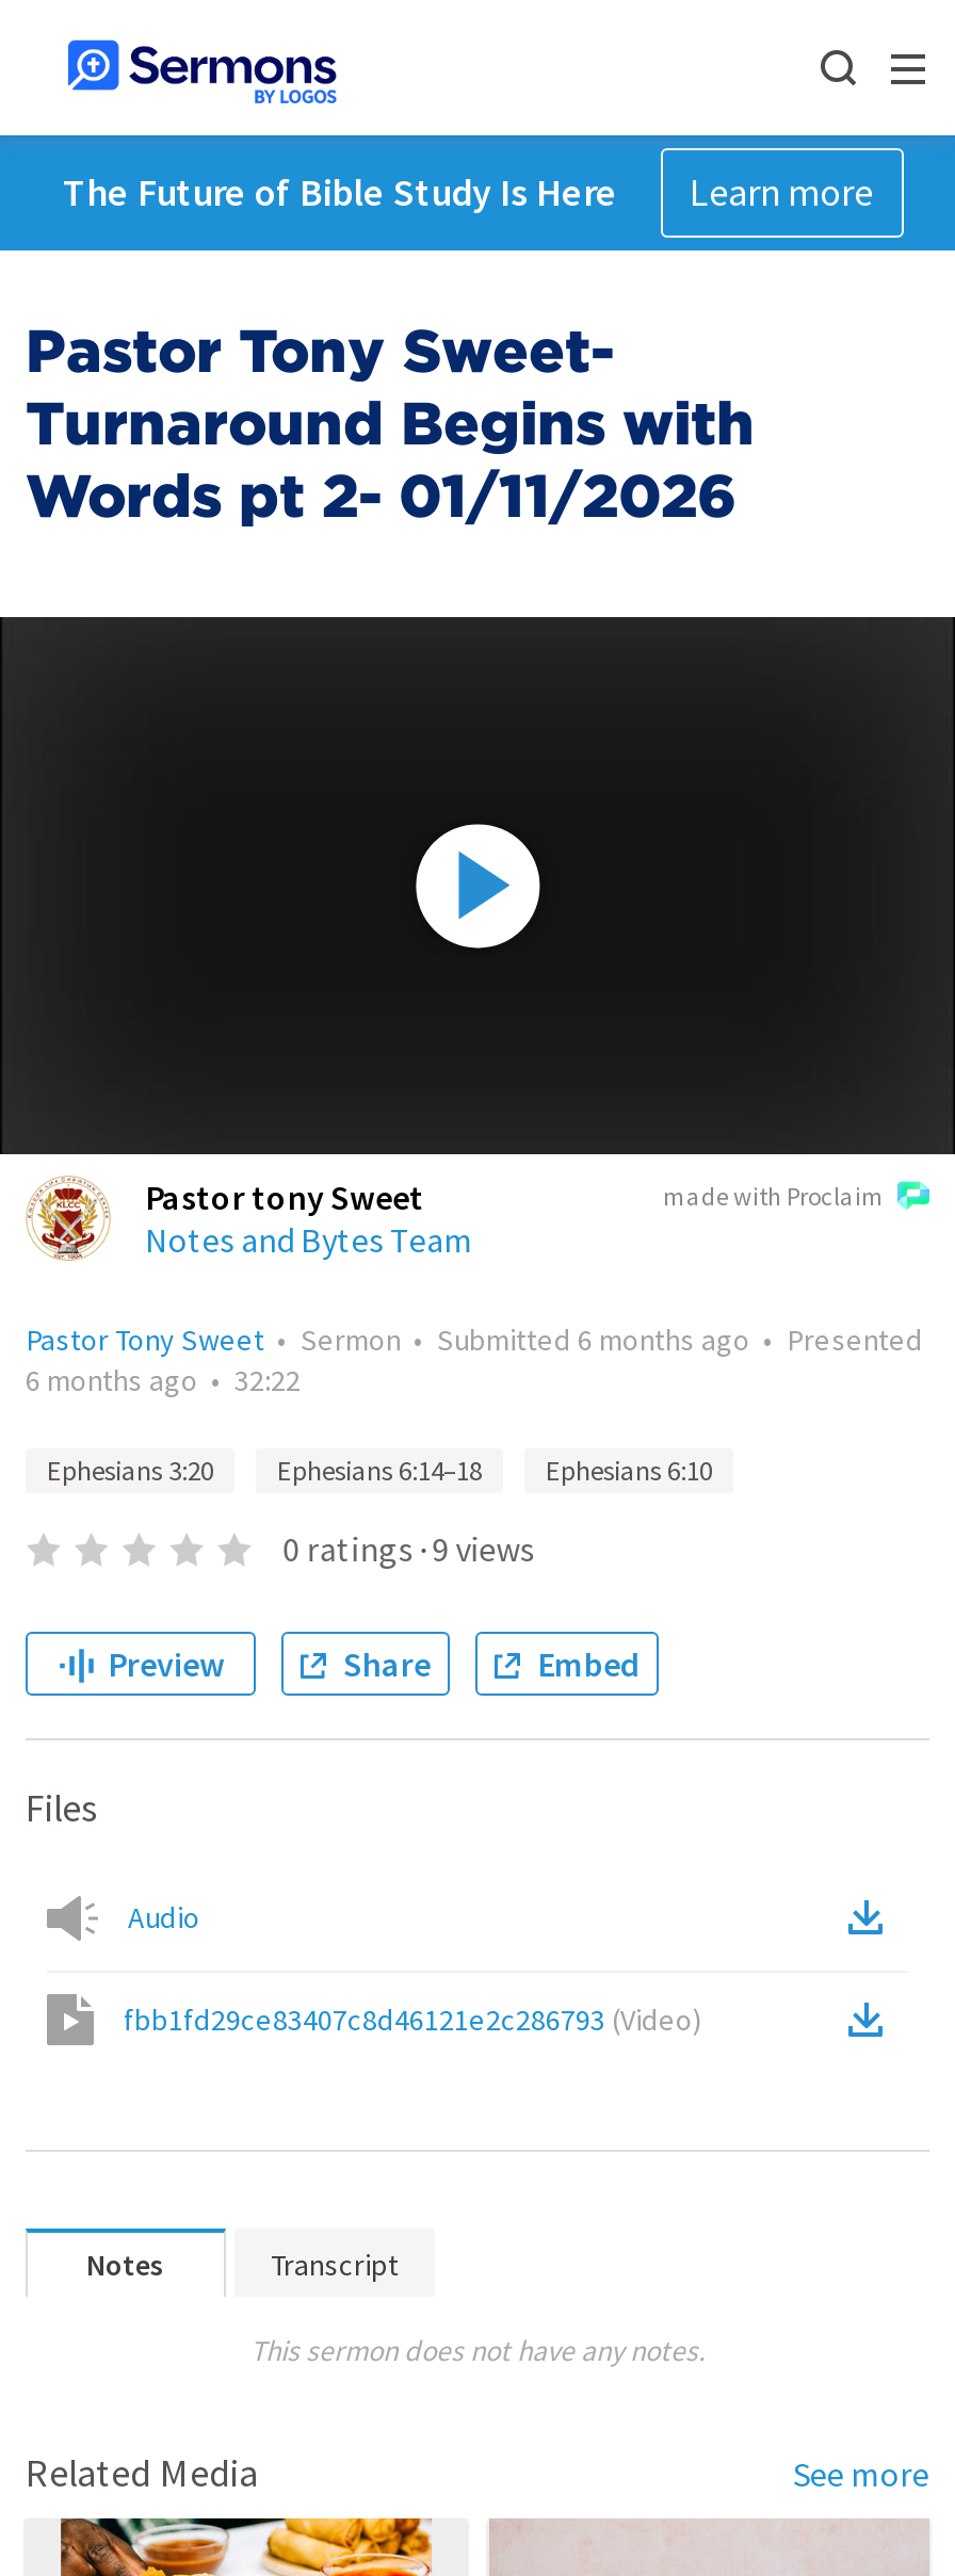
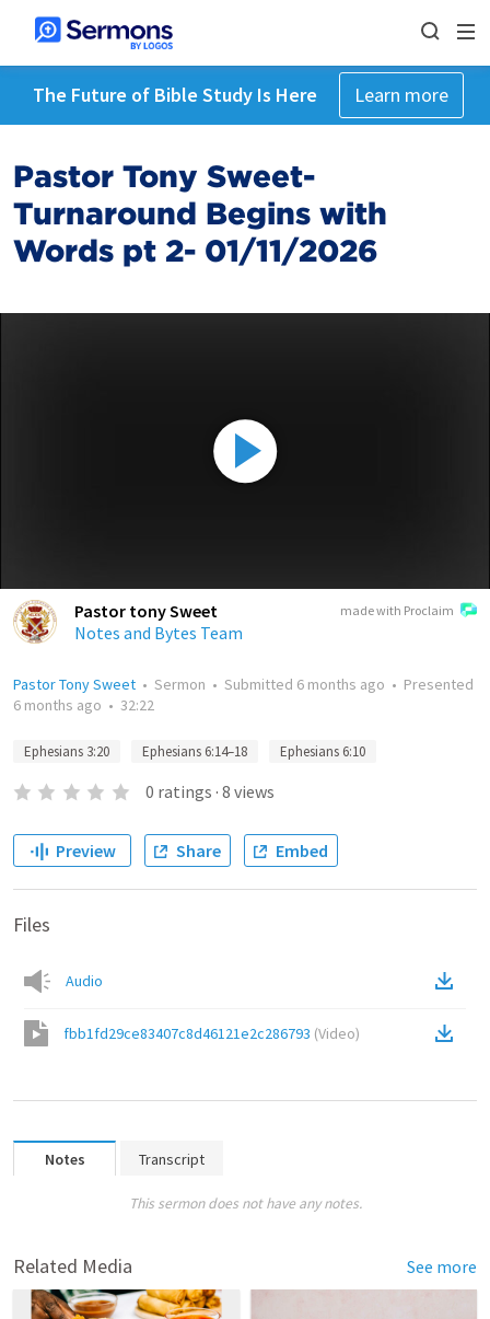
- 0 ratings · 9 views
+ 0 ratings · 8 views
